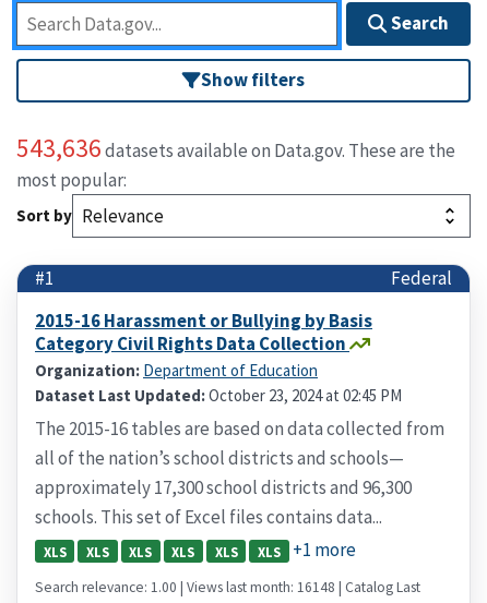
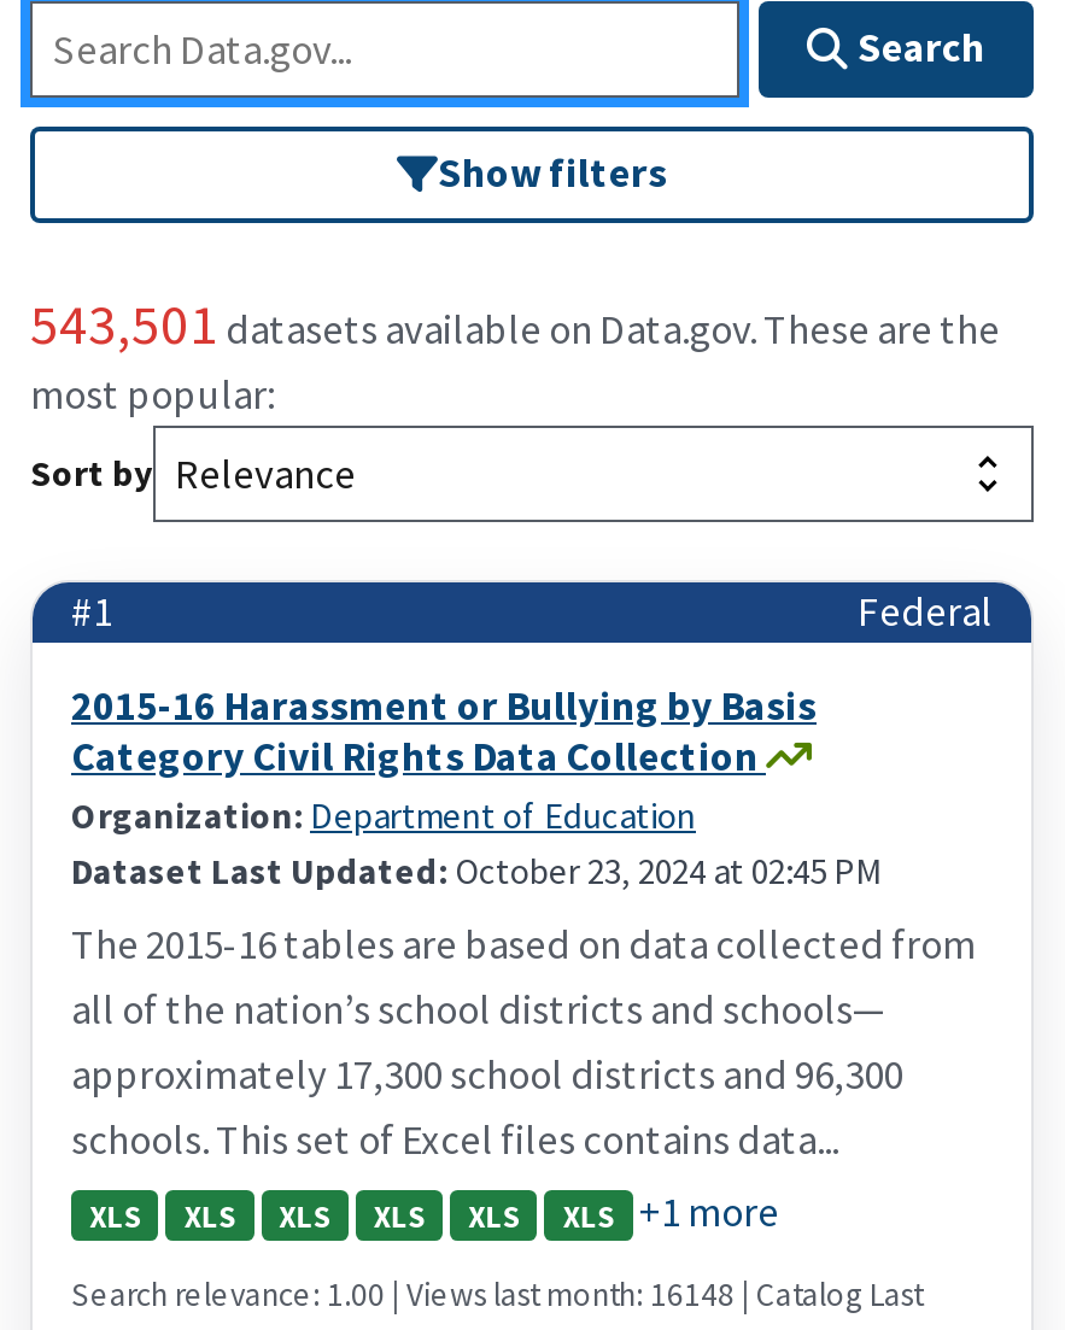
- 543,636 datasets available on Data.gov. These are the
+ 543,501 datasets available on Data.gov. These are the
